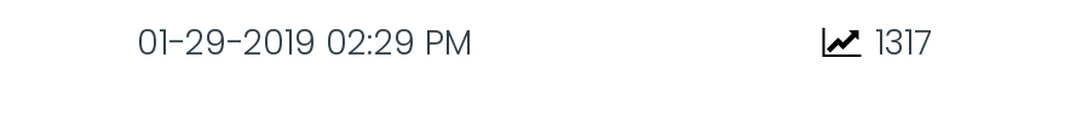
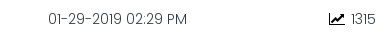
- 1317
+ 1315
